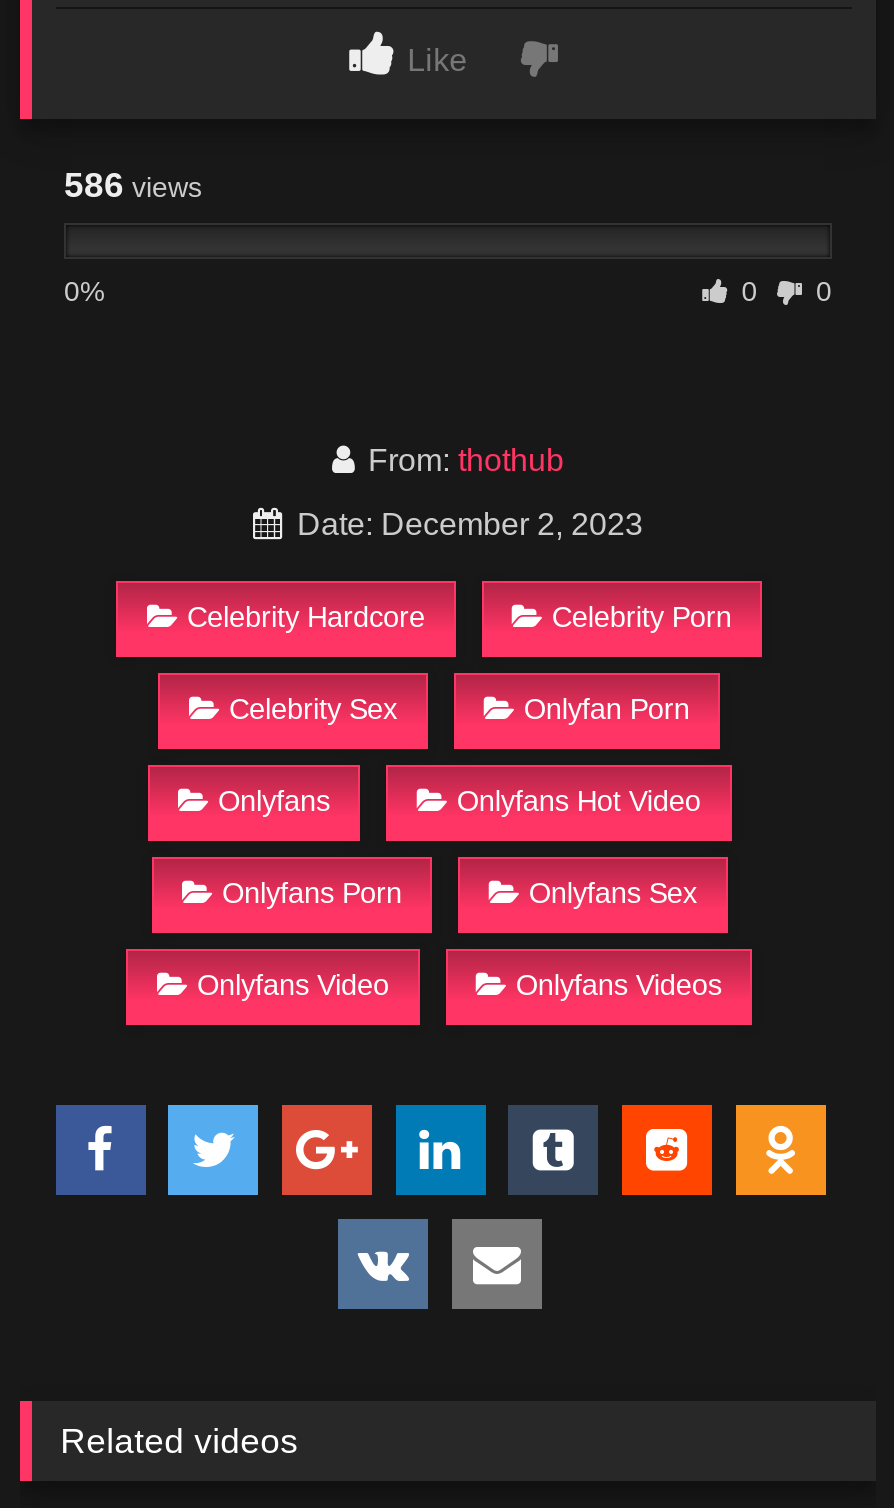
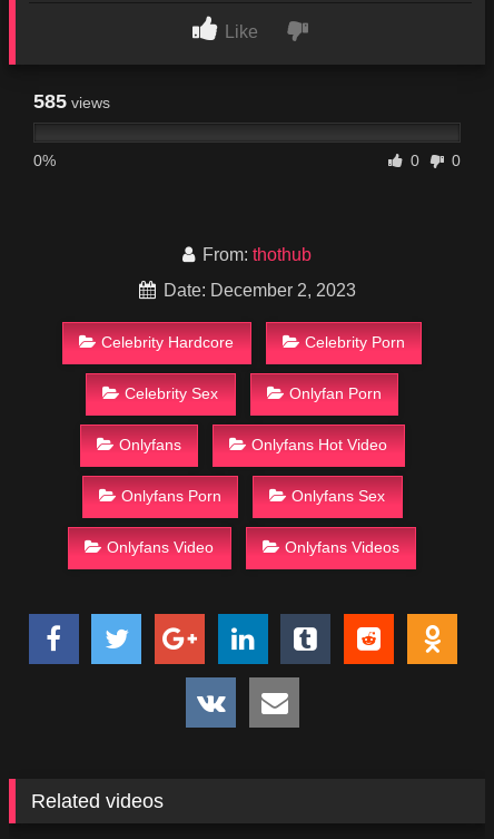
- 586 views
+ 585 views
